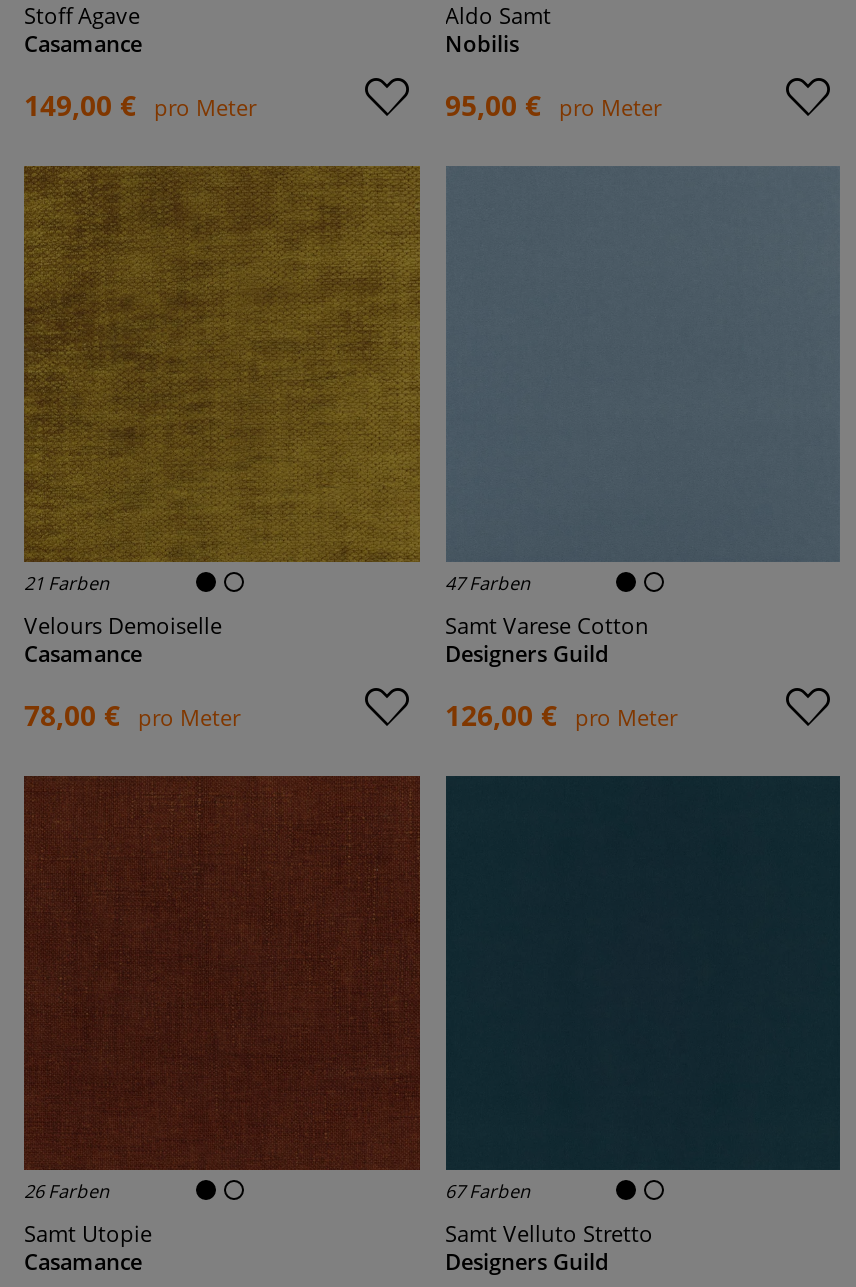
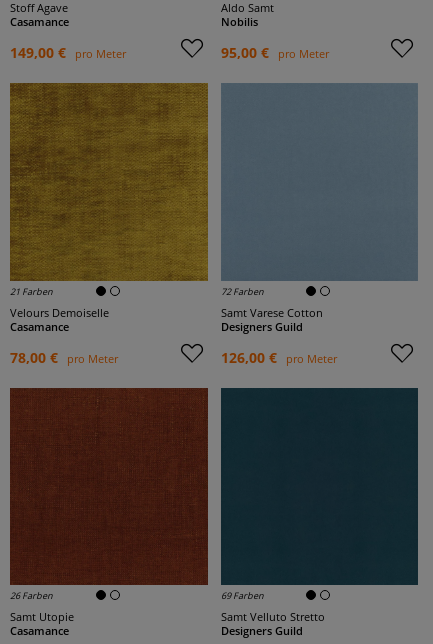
- 47 Farben
+ 72 Farben

- 67 Farben
+ 69 Farben
